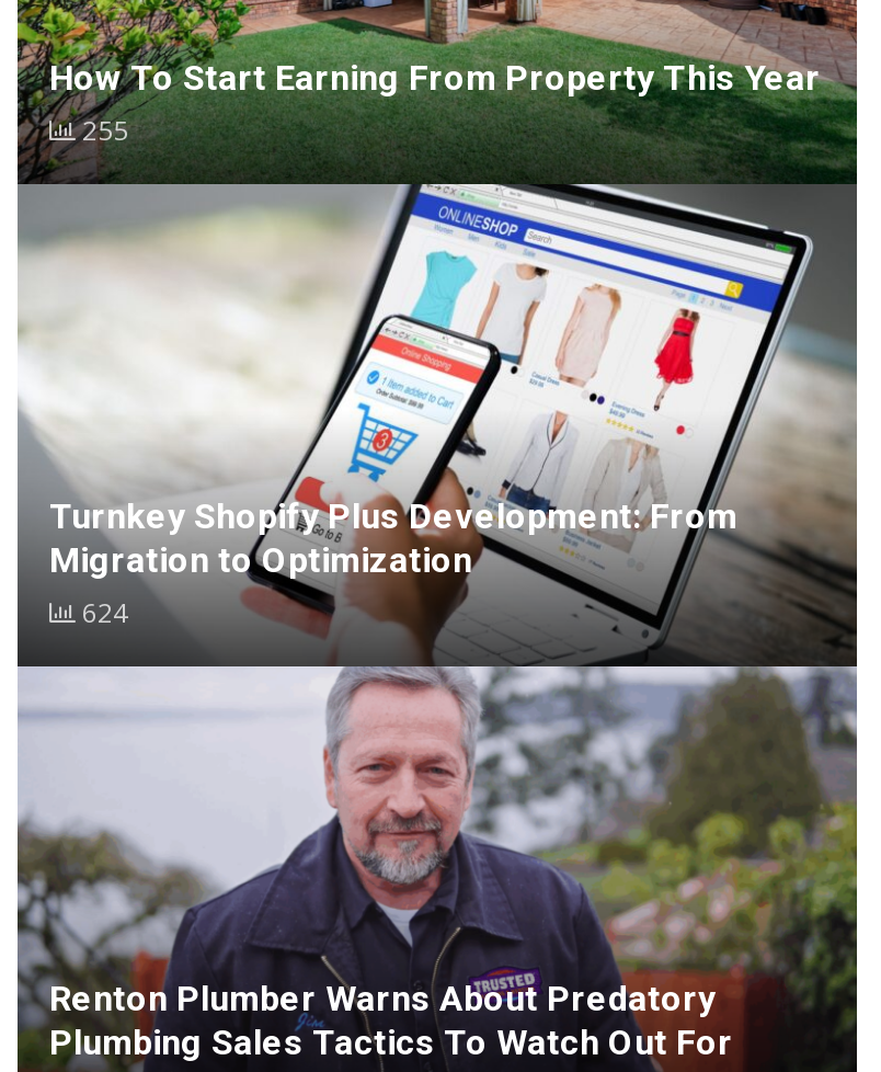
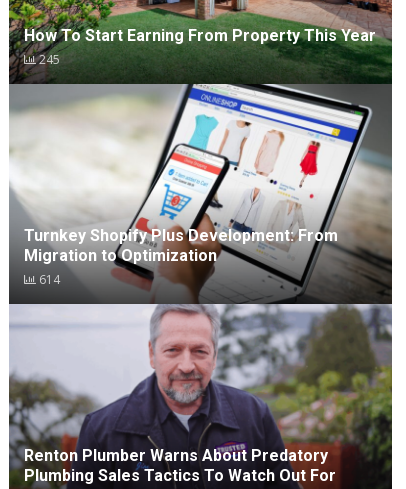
- 255
+ 245

- 624
+ 614
